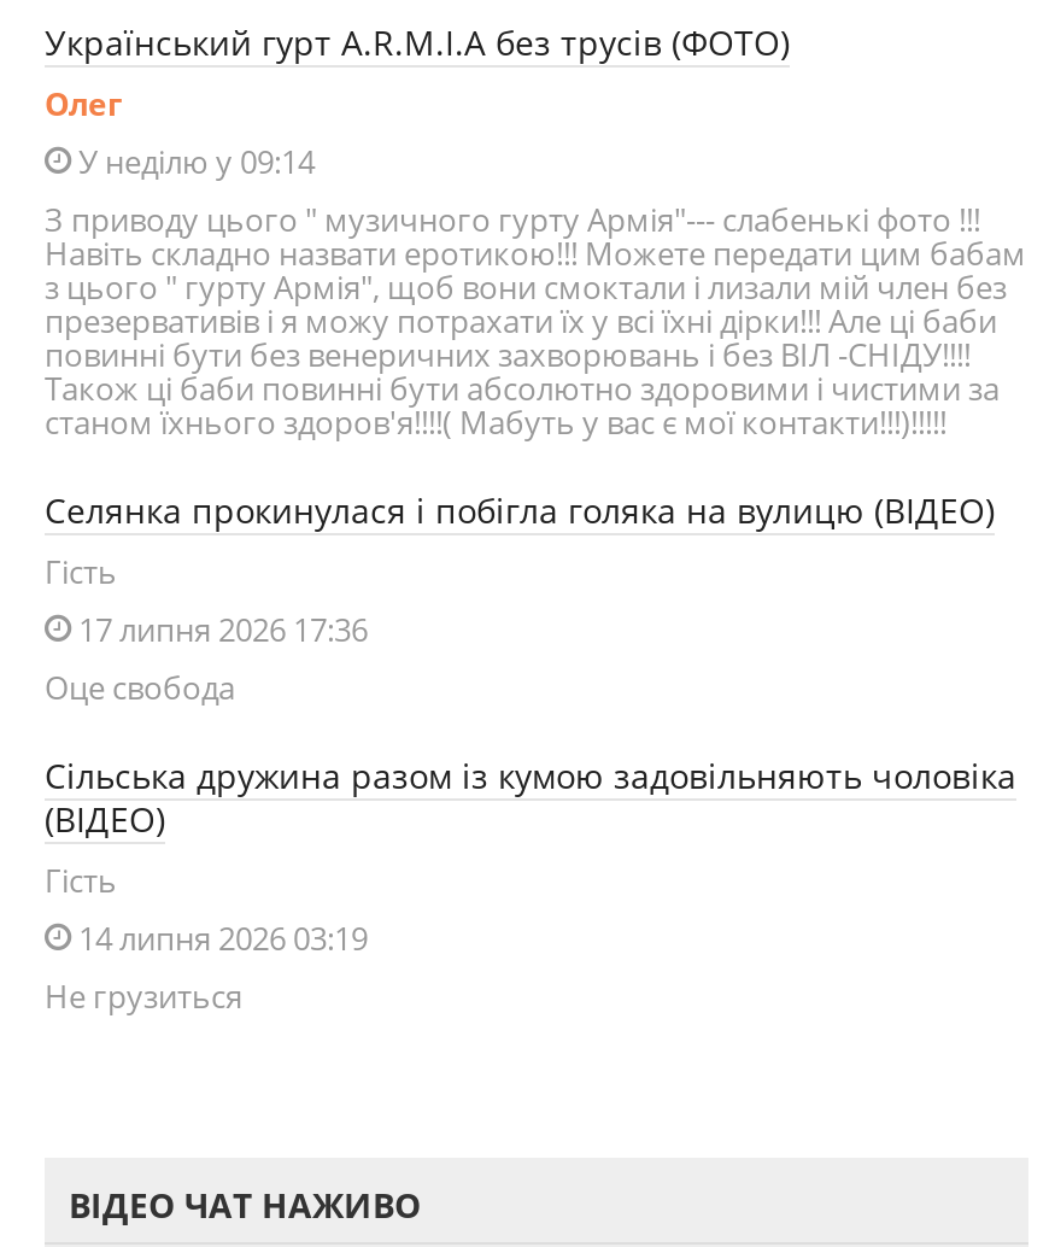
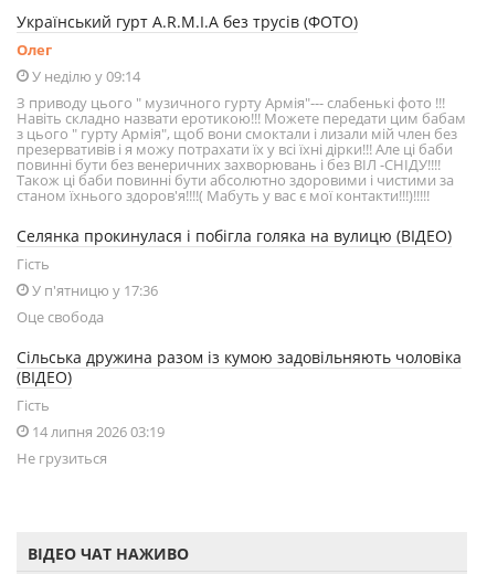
- 17 липня 2026 17:36
+ У п'ятницю у 17:36
